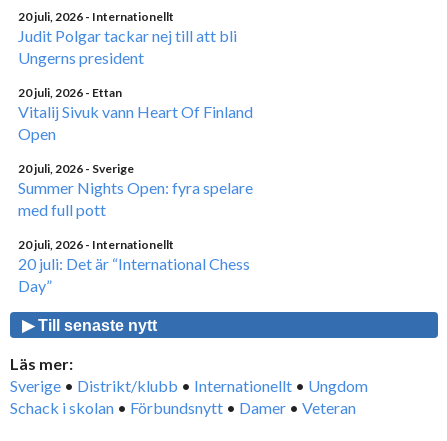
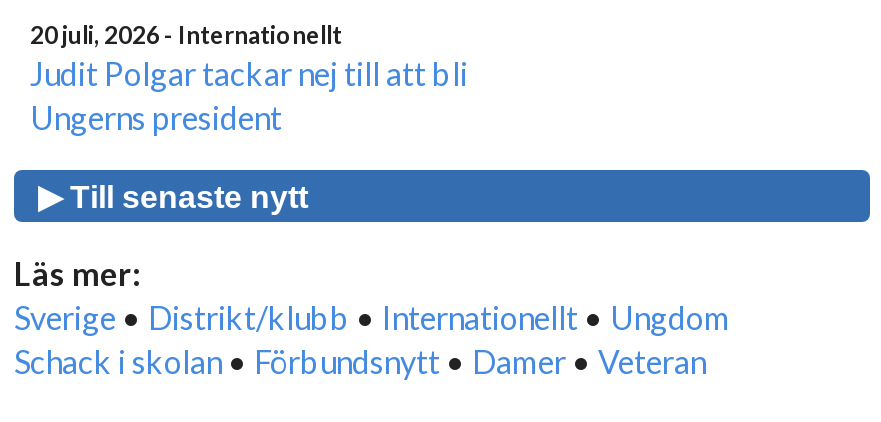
- 20 juli, 2026 - Ettan
- Vitalij Sivuk vann Heart Of Finland
- Open
- 20 juli, 2026 - Sverige
- Summer Nights Open: fyra spelare
- med full pott
- 20 juli, 2026 - Internationellt
- 20 juli: Det är “International Chess
- Day”
